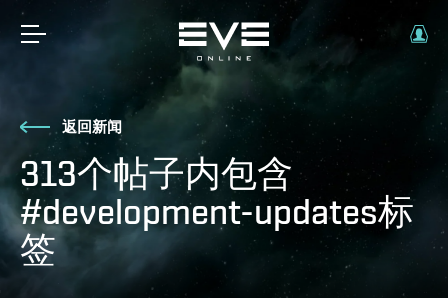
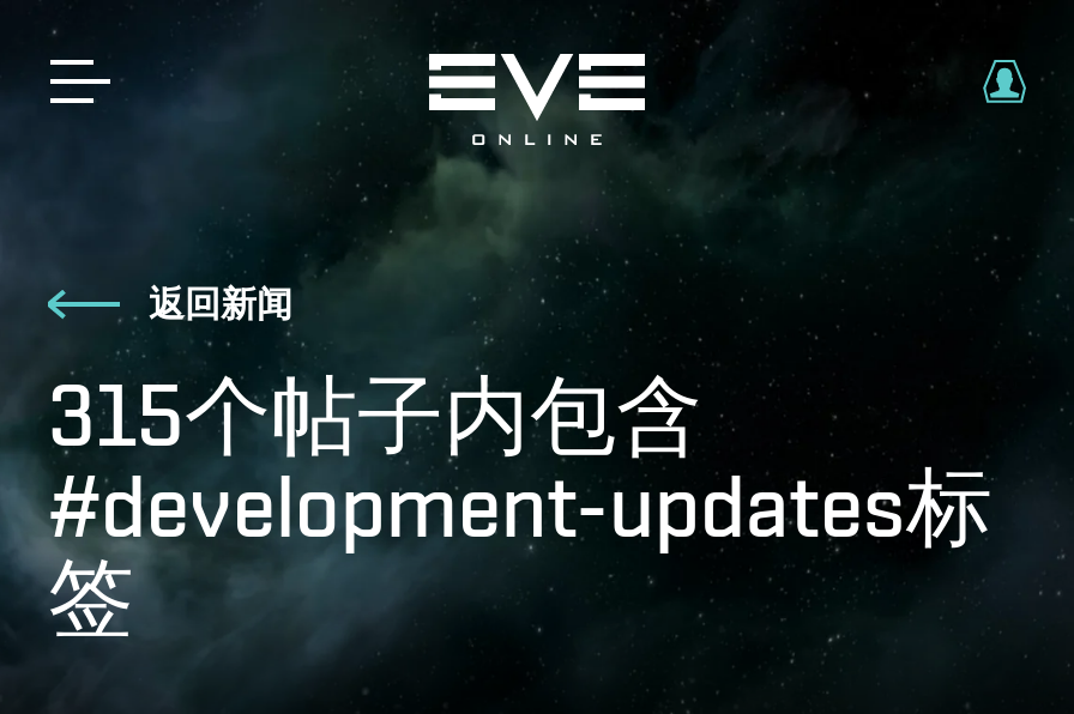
- 313个帖子内包含
+ 315个帖子内包含
